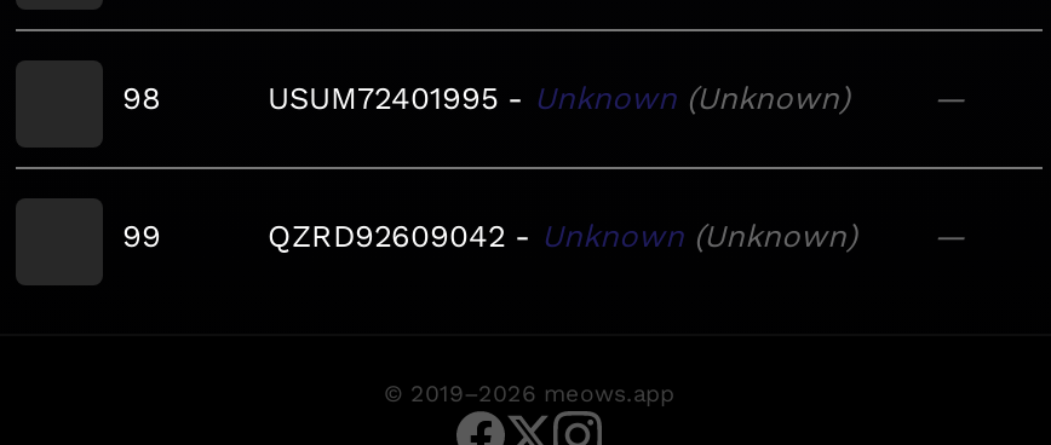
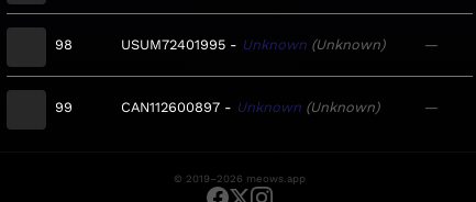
- QZRD92609042
+ CAN112600897
